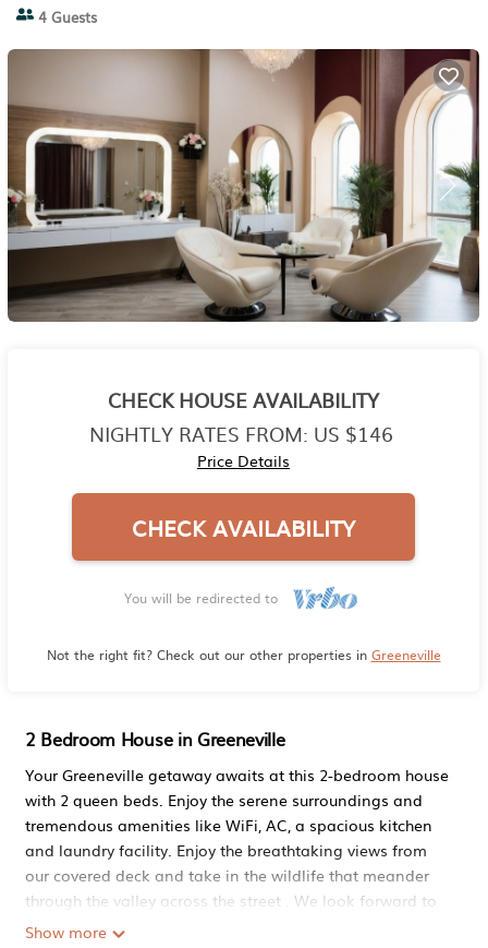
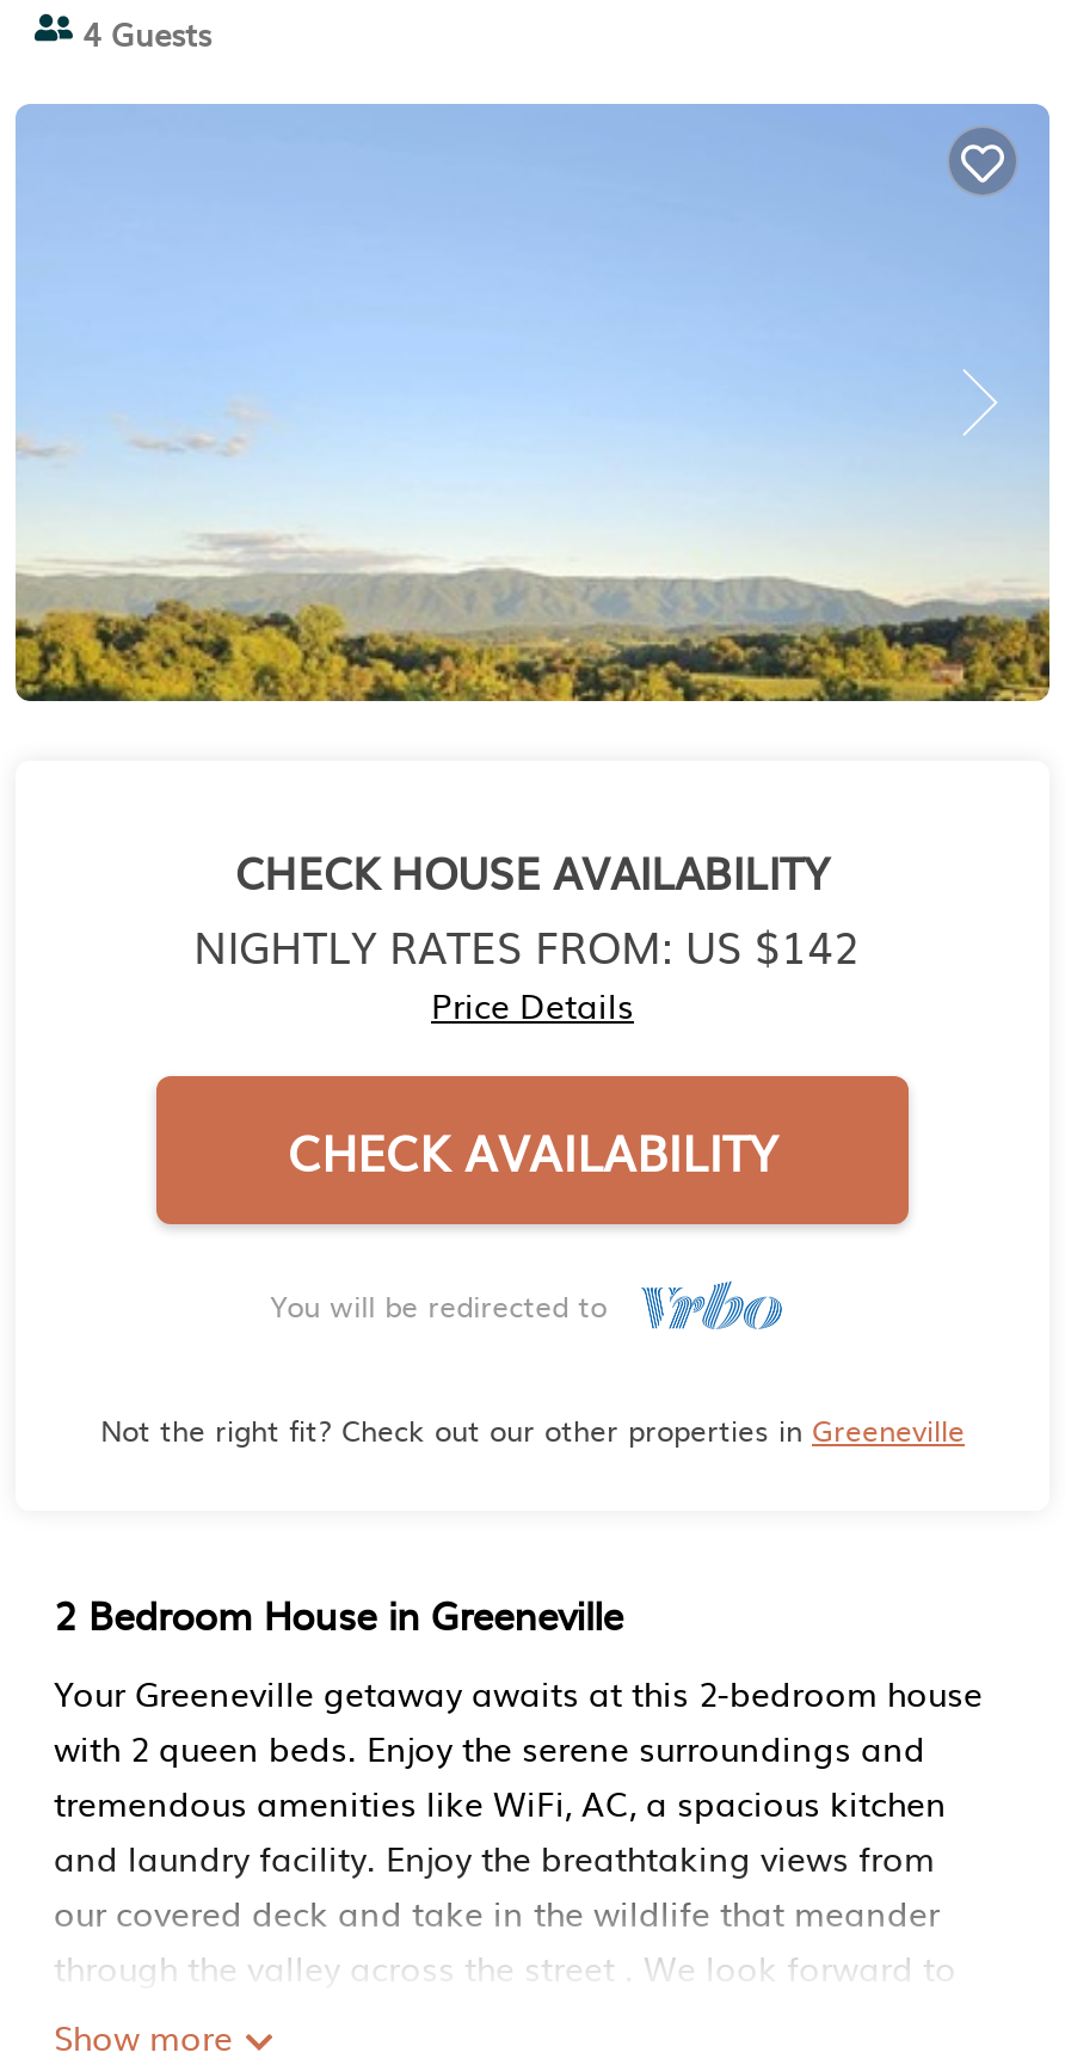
- [image]
+ [image]

- NIGHTLY RATES FROM: US $146
+ NIGHTLY RATES FROM: US $142
